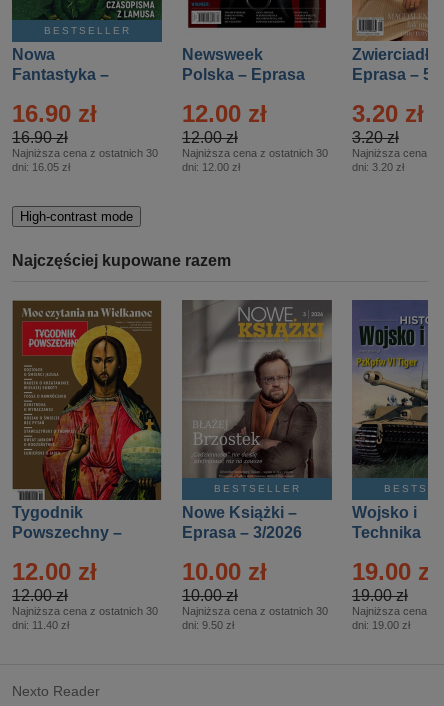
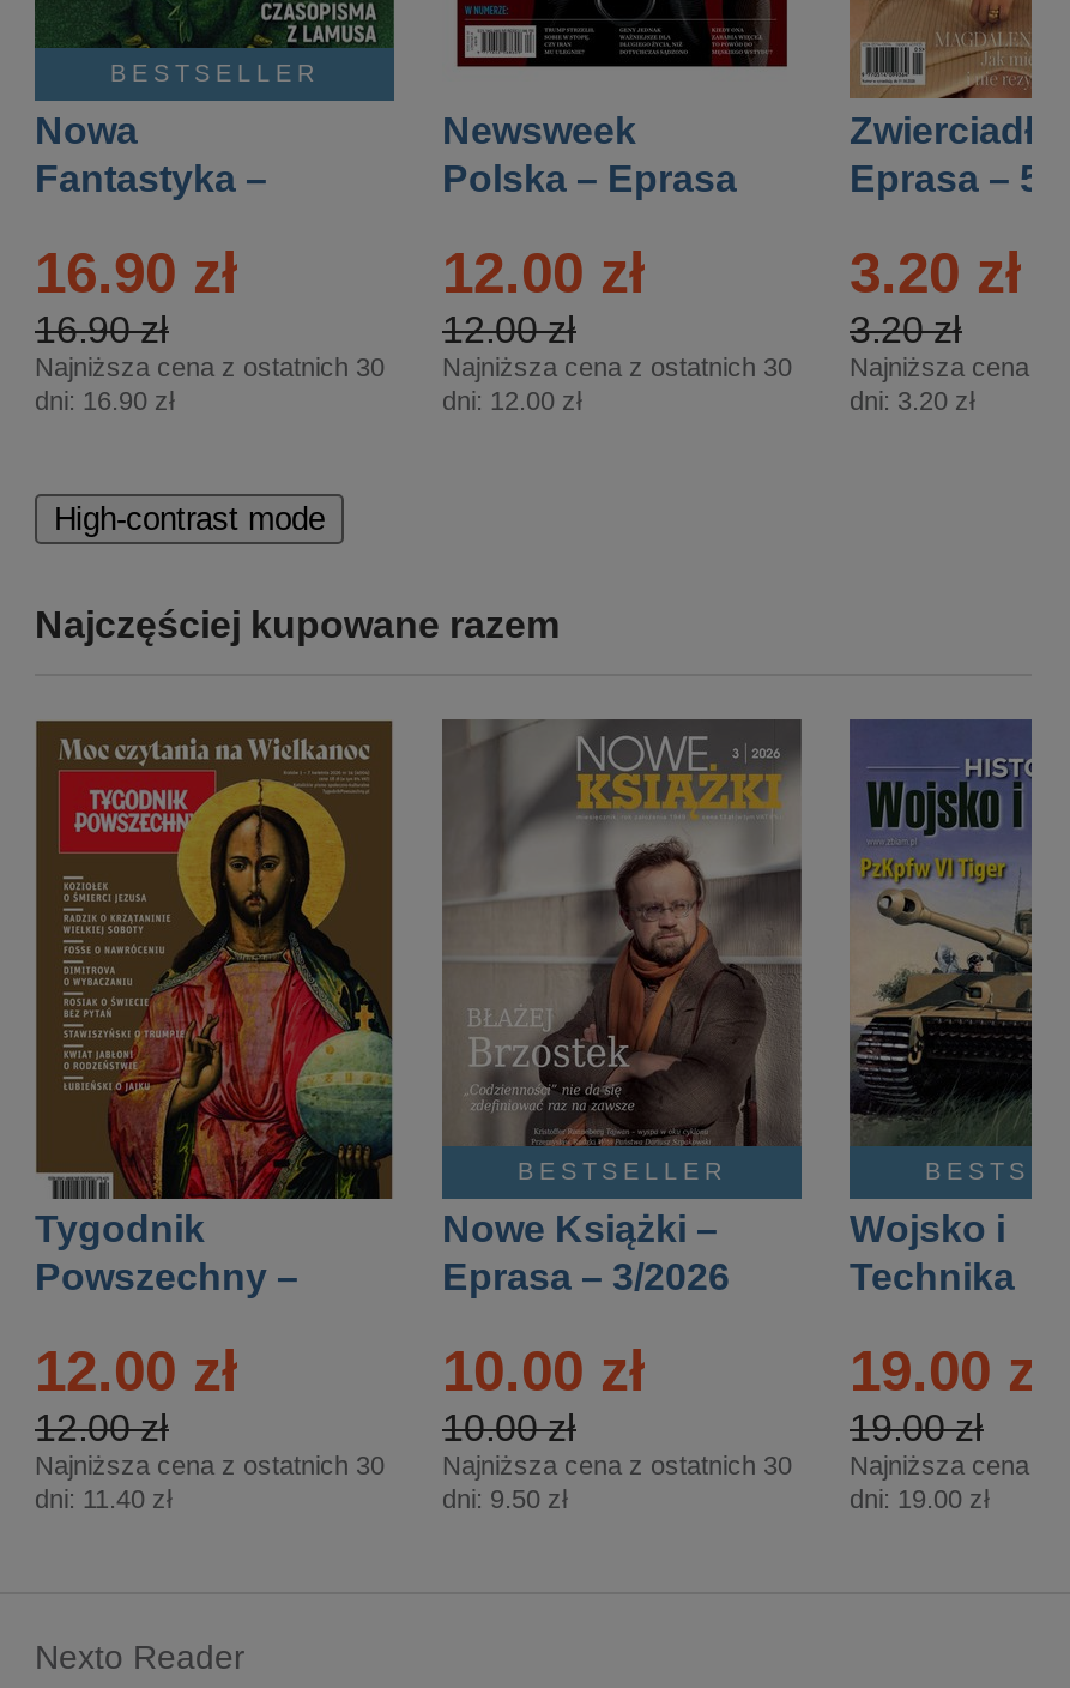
- dni: 16.05 zł
+ dni: 16.90 zł
